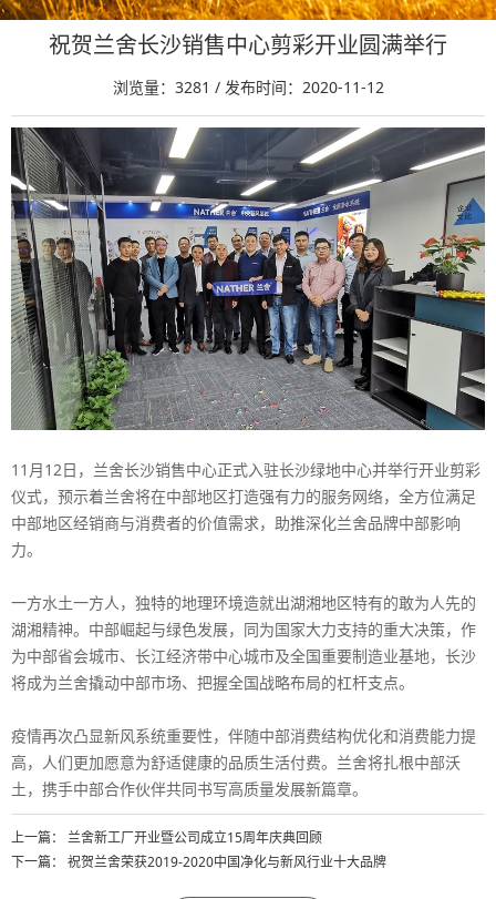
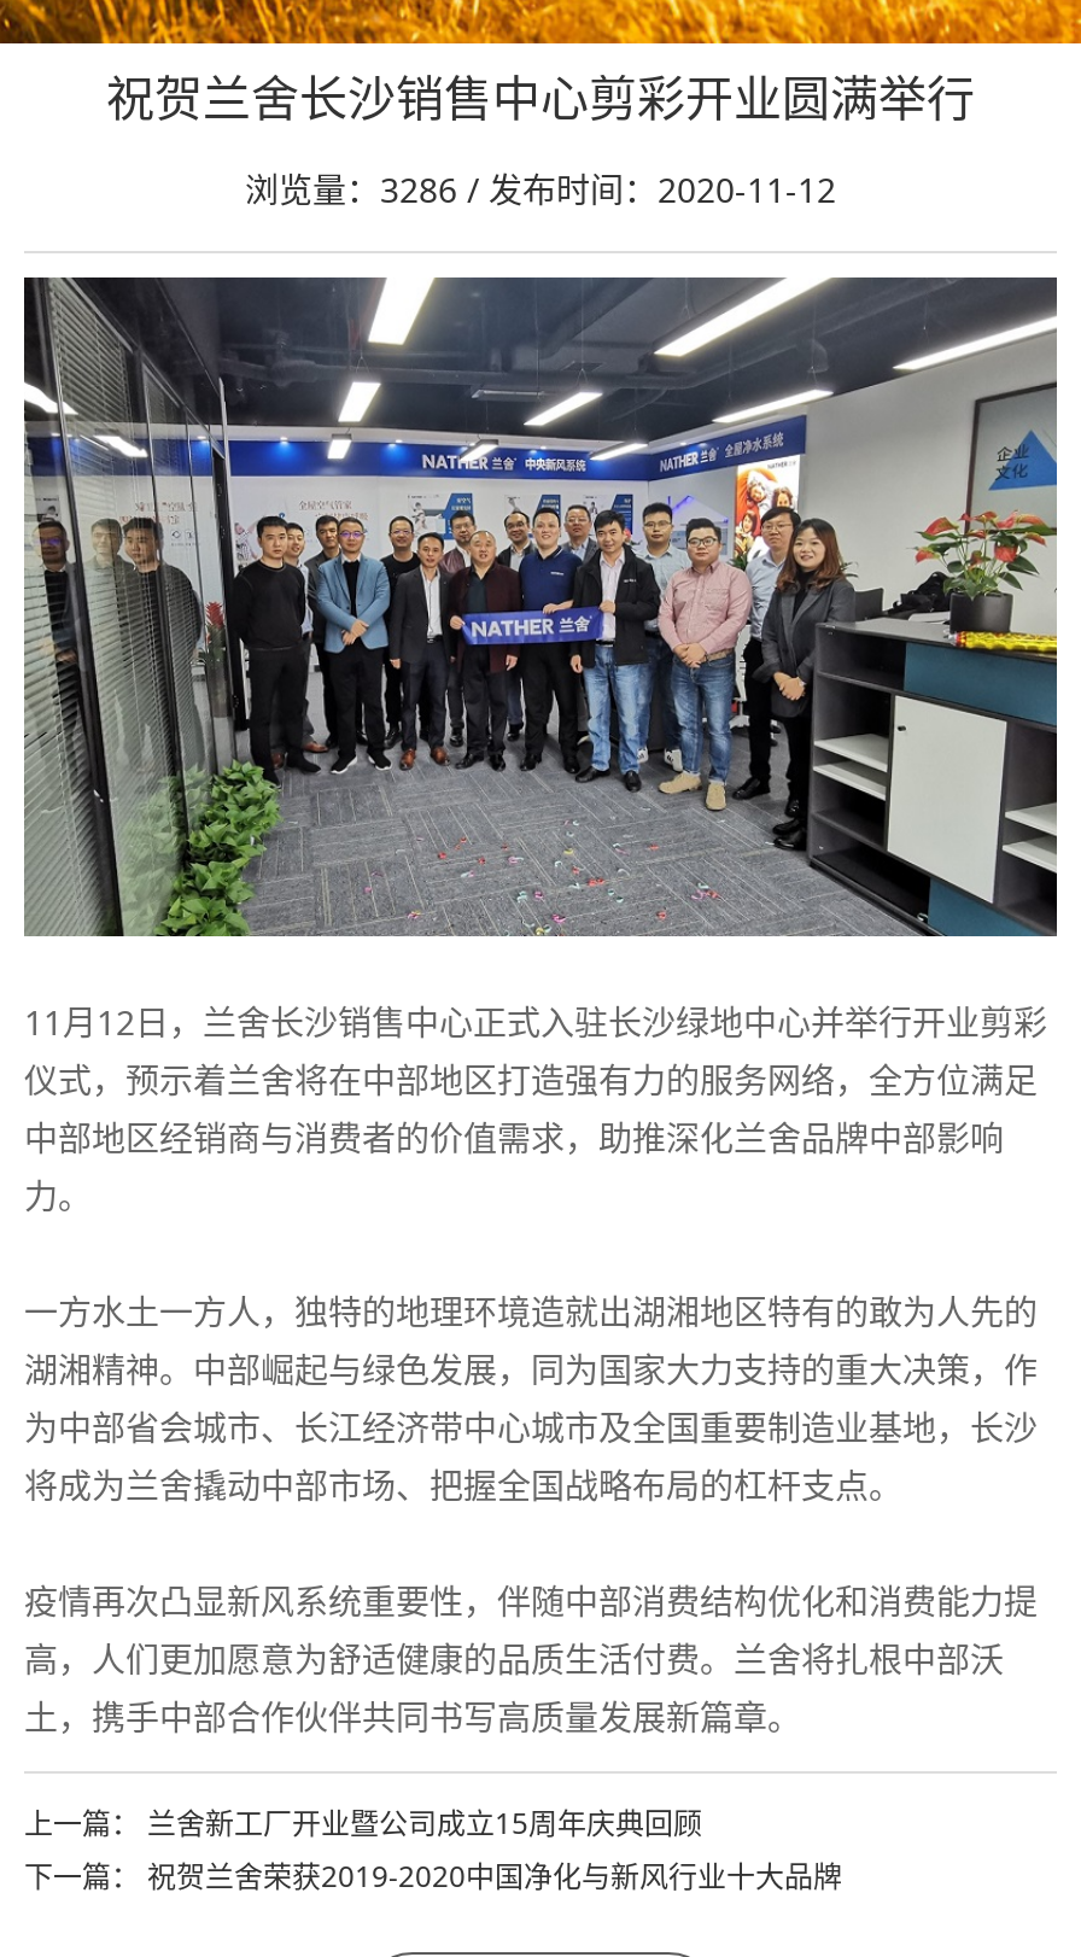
- 浏览量：3281 / 发布时间：2020-11-12
+ 浏览量：3286 / 发布时间：2020-11-12
